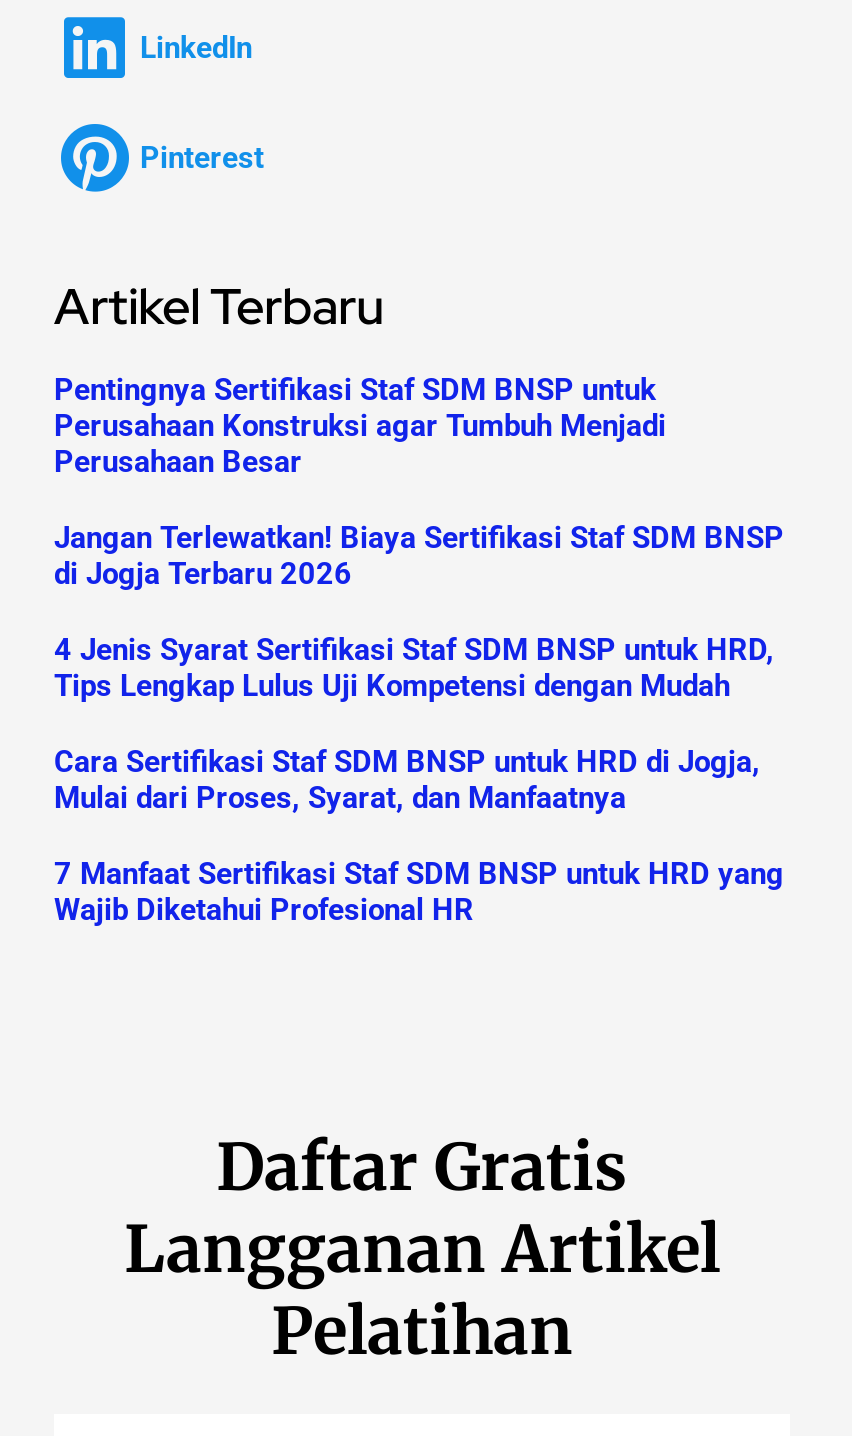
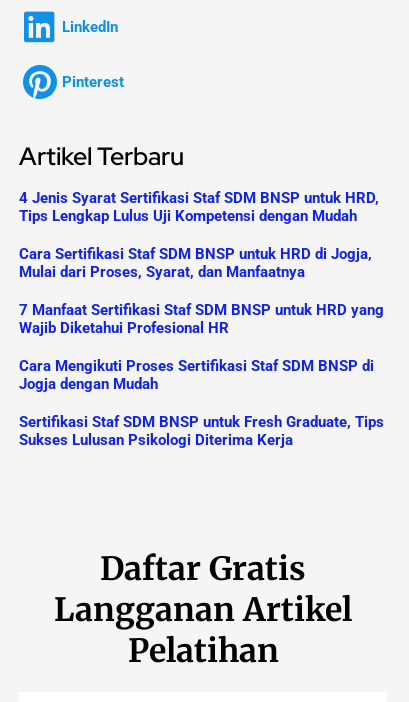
- Pentingnya Sertifikasi Staf SDM BNSP untuk
- Perusahaan Konstruksi agar Tumbuh Menjadi
- Perusahaan Besar
- Jangan Terlewatkan! Biaya Sertifikasi Staf SDM BNSP
- di Jogja Terbaru 2026

moved up: 4 Jenis Syarat Sertifikasi Staf SDM BNSP untuk HRD, | Tips Lengkap Lulus Uji Kompetensi dengan Mudah | Cara Sertifikasi Staf SDM BNSP untuk HRD di Jogja, | Mulai dari Proses, Syarat, dan Manfaatnya | 7 Manfaat Sertifikasi Staf SDM BNSP untuk HRD yang | Wajib Diketahui Profesional HR

+ Cara Mengikuti Proses Sertifikasi Staf SDM BNSP di
+ Jogja dengan Mudah
+ Sertifikasi Staf SDM BNSP untuk Fresh Graduate, Tips
+ Sukses Lulusan Psikologi Diterima Kerja
